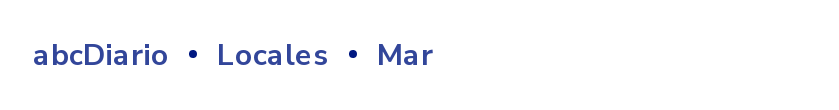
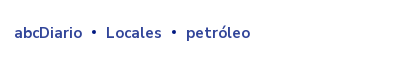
- Mar
+ petróleo
